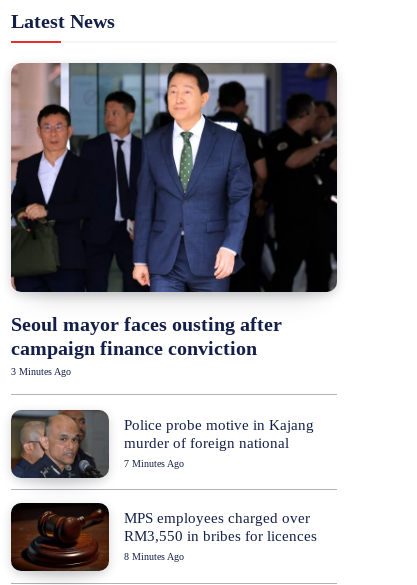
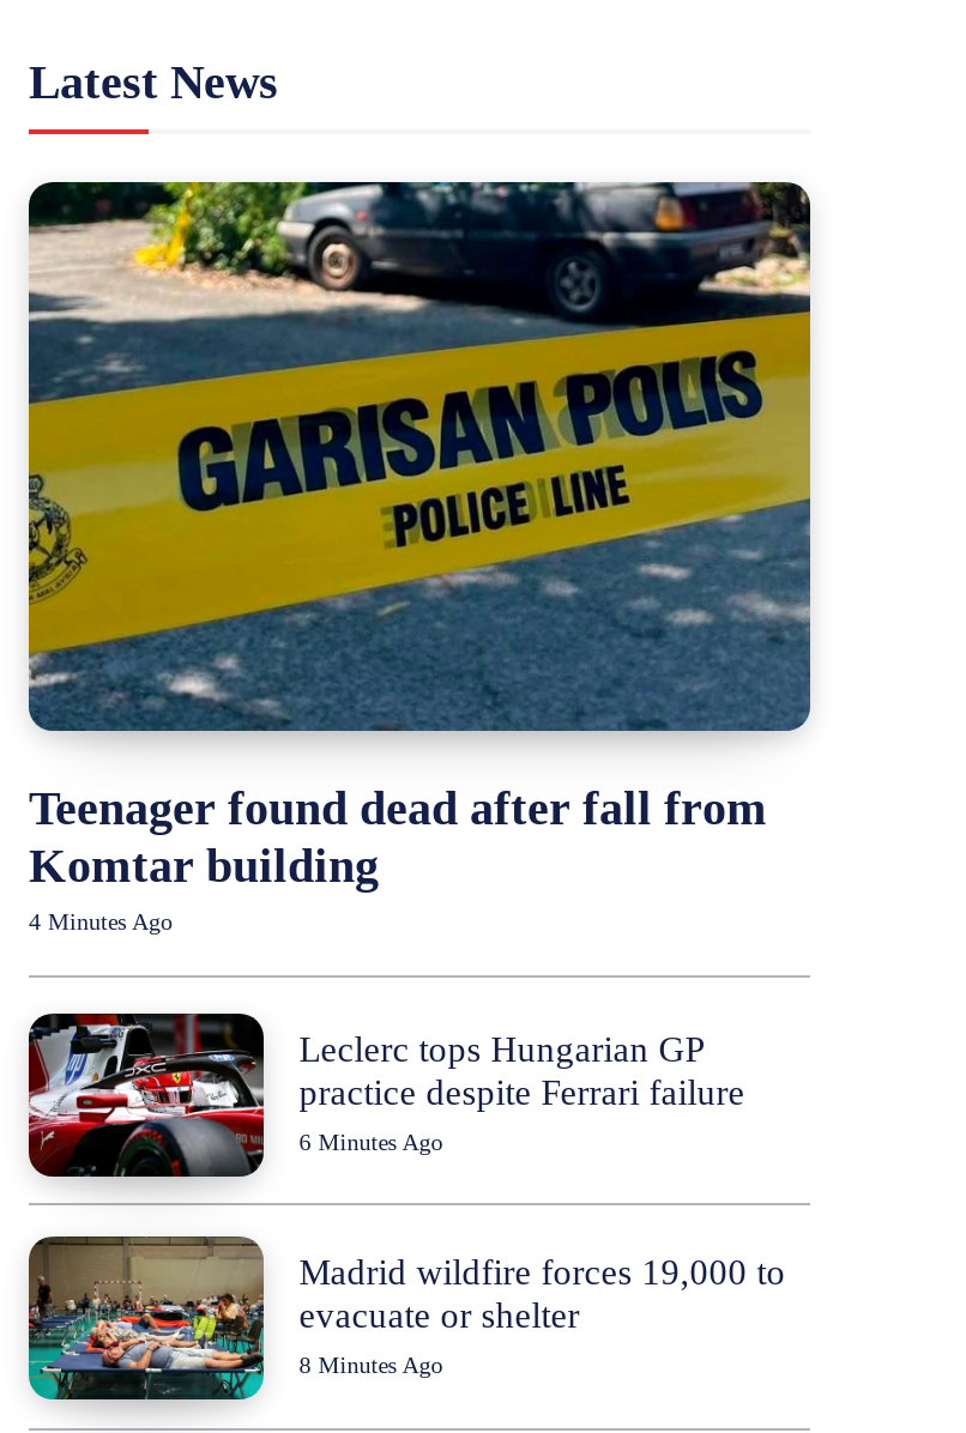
- [image]
- Seoul mayor faces ousting after
- campaign finance conviction
- 3 Minutes Ago
+ [image]
+ Teenager found dead after fall from
+ Komtar building
+ 4 Minutes Ago

- [image]
- Police probe motive in Kajang
- murder of foreign national
- 7 Minutes Ago
+ [image]
+ Leclerc tops Hungarian GP
+ practice despite Ferrari failure
+ 6 Minutes Ago

- [image]
- MPS employees charged over
- RM3,550 in bribes for licences
+ [image]
+ Madrid wildfire forces 19,000 to
+ evacuate or shelter
